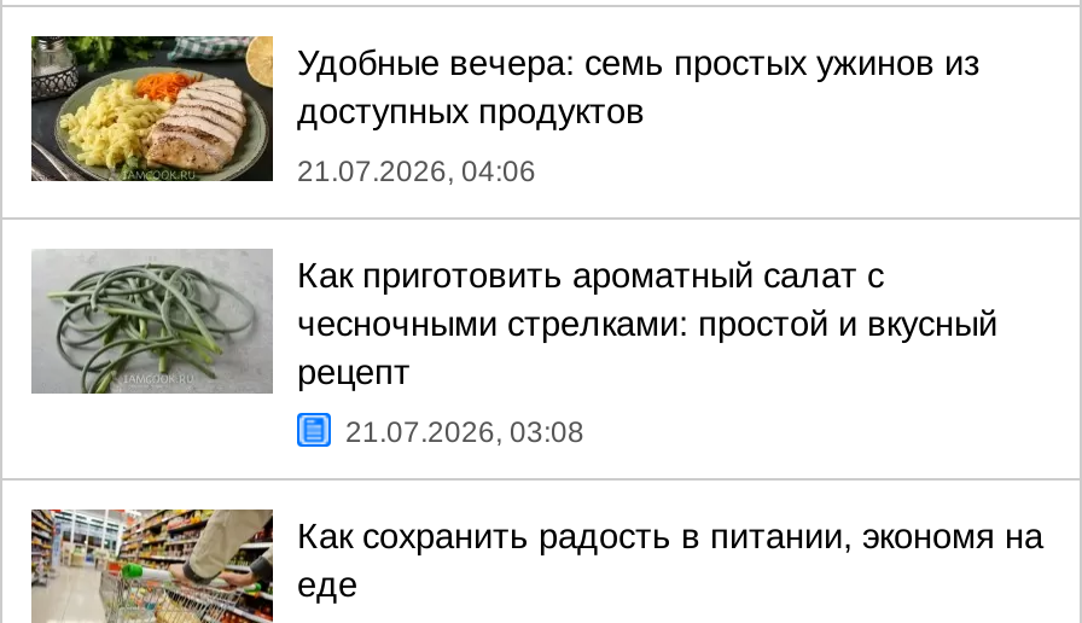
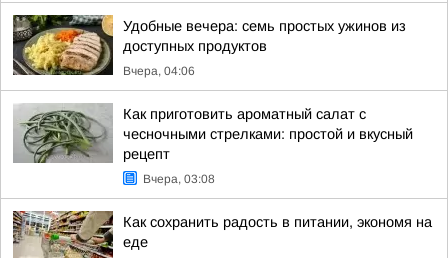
- 21.07.2026, 04:06
+ Вчера, 04:06

- 21.07.2026, 03:08
+ Вчера, 03:08
